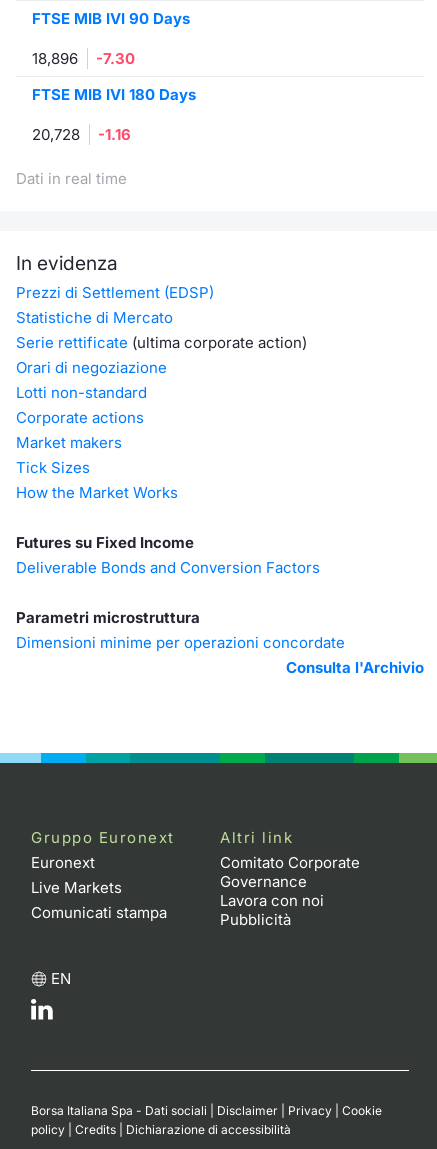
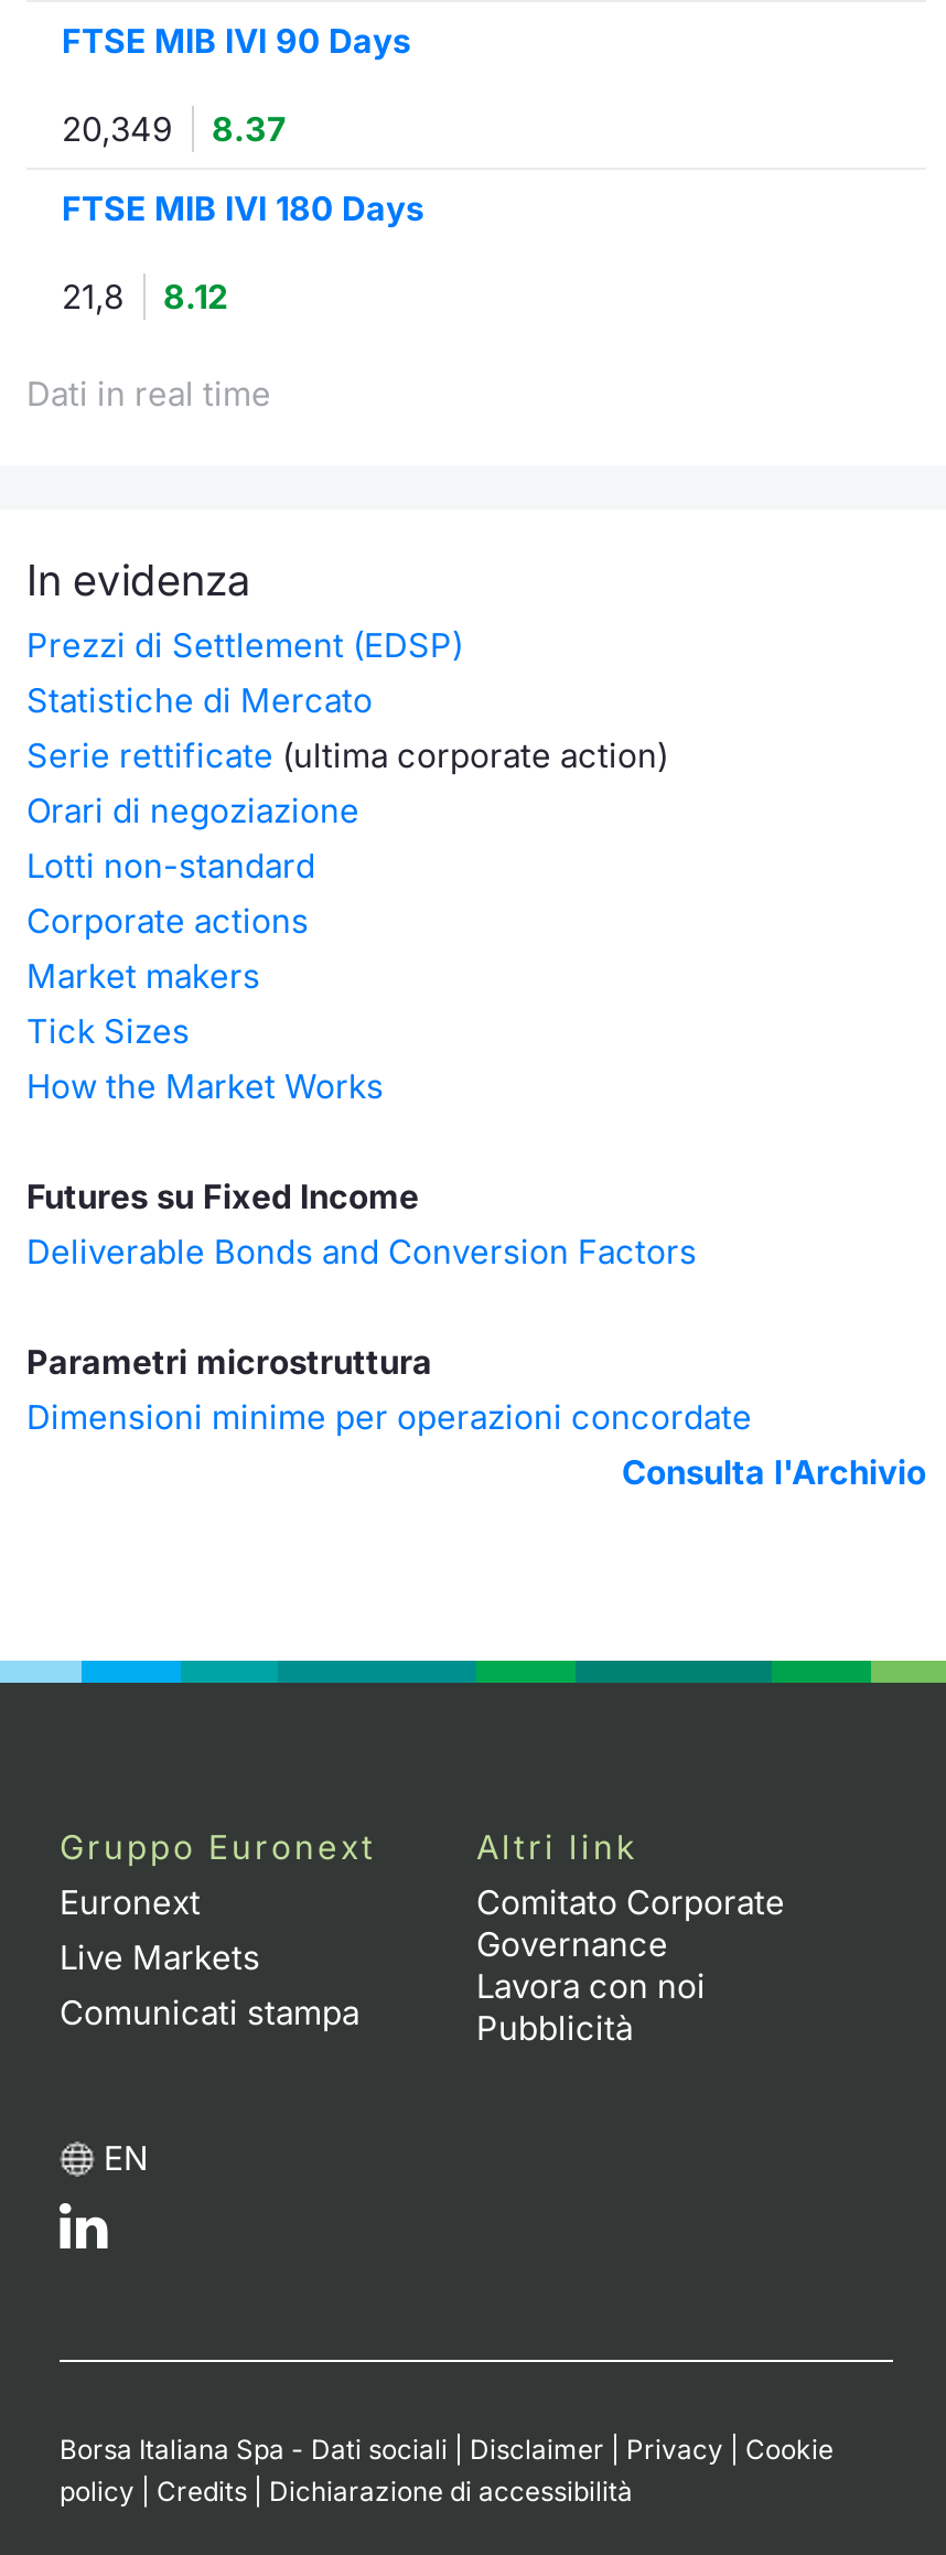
- 18,896
+ 20,349

- -7.30
+ 8.37

- 20,728
+ 21,8

- -1.16
+ 8.12
